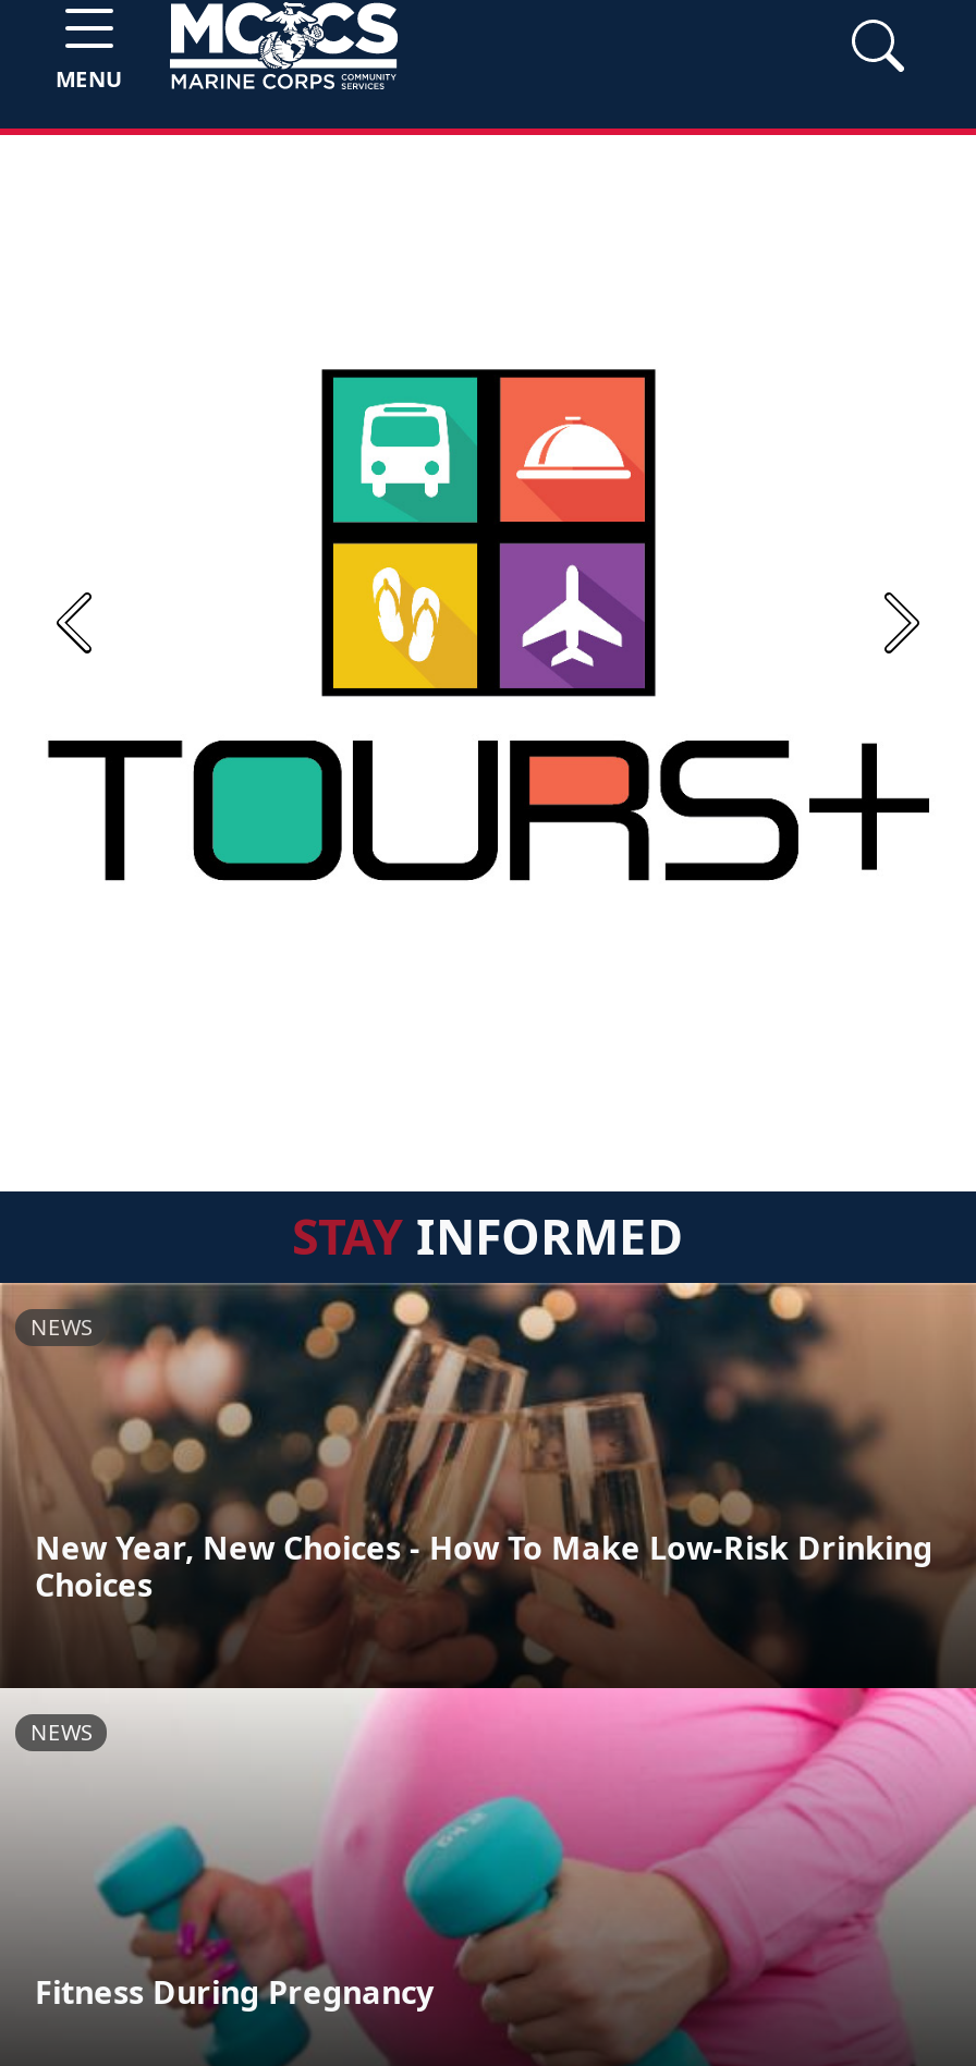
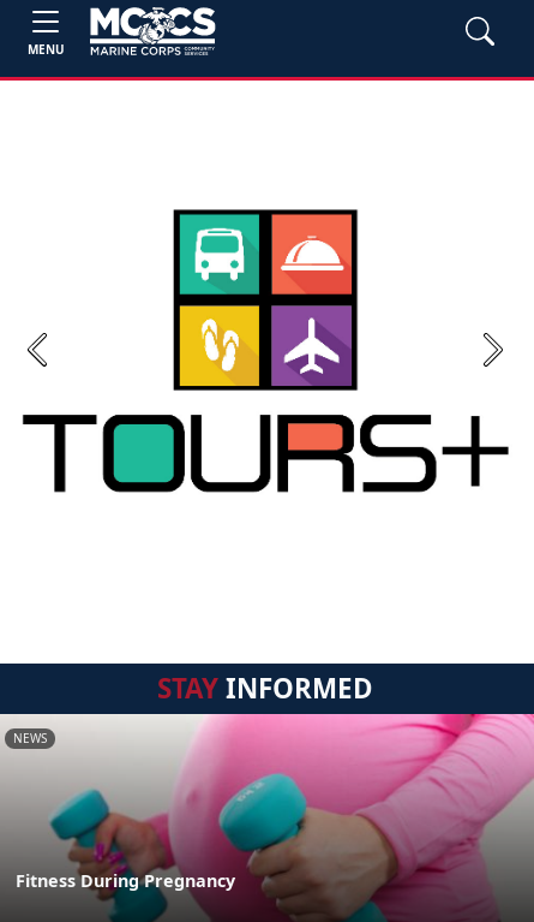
- [image]
- NEWS

- New Year, New Choices - How To Make Low-Risk Drinking
- Choices
